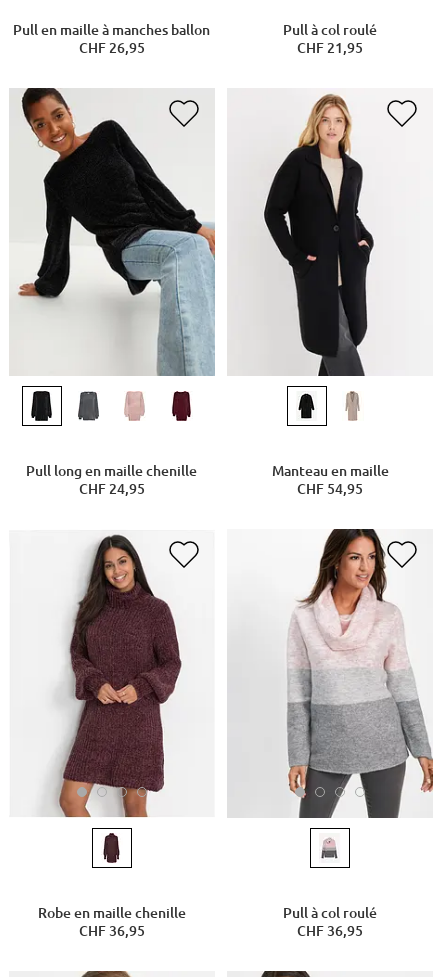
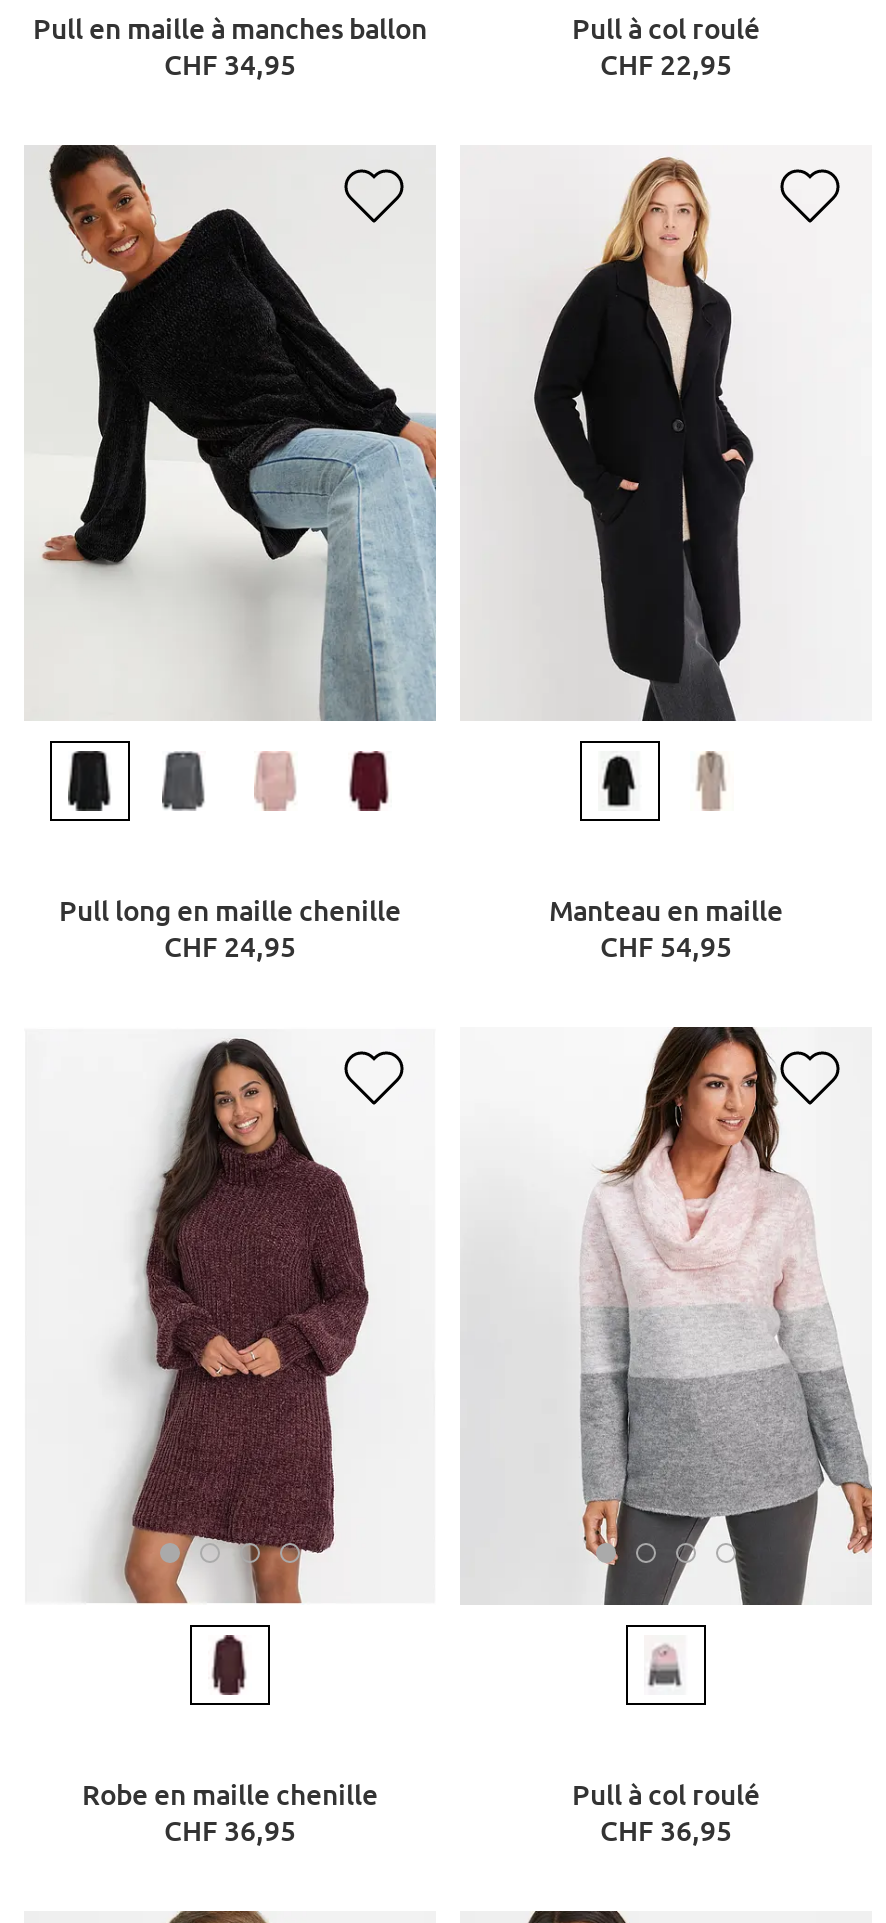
- CHF 26,95
+ CHF 34,95

- CHF 21,95
+ CHF 22,95
